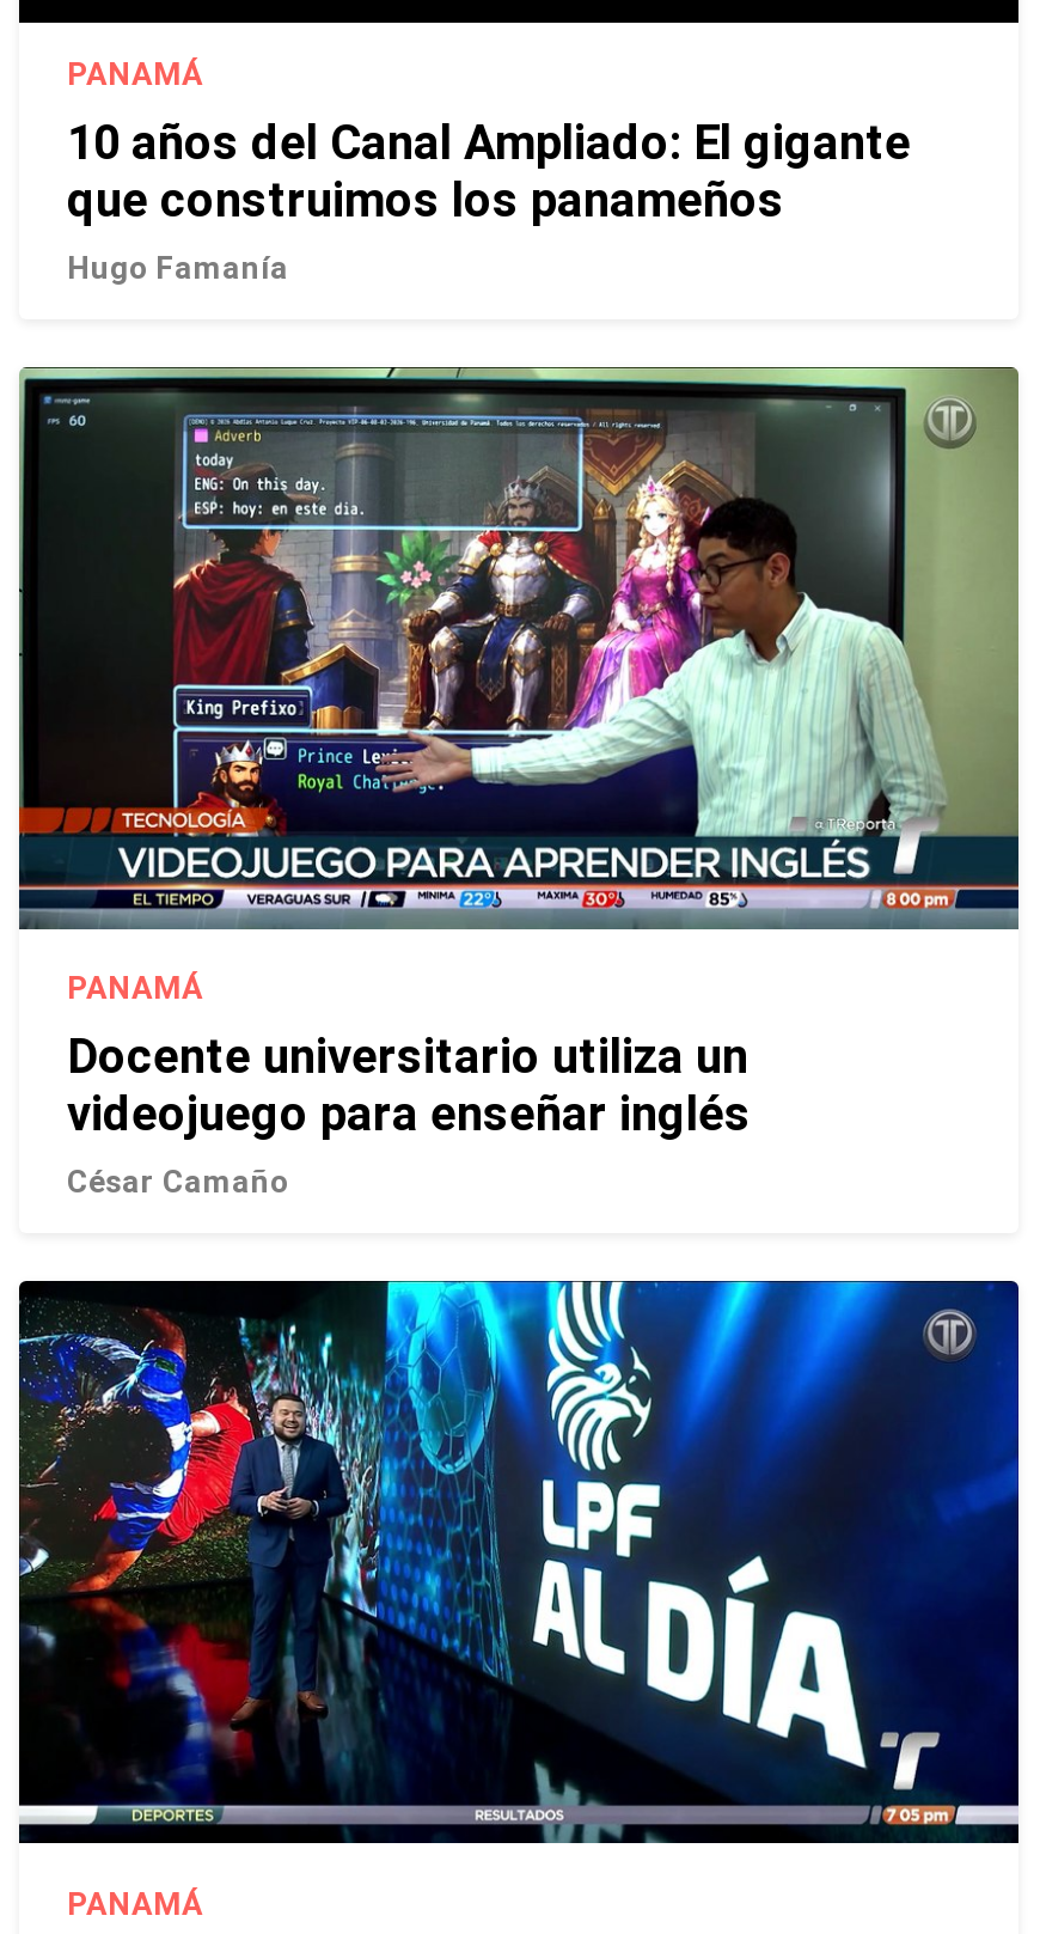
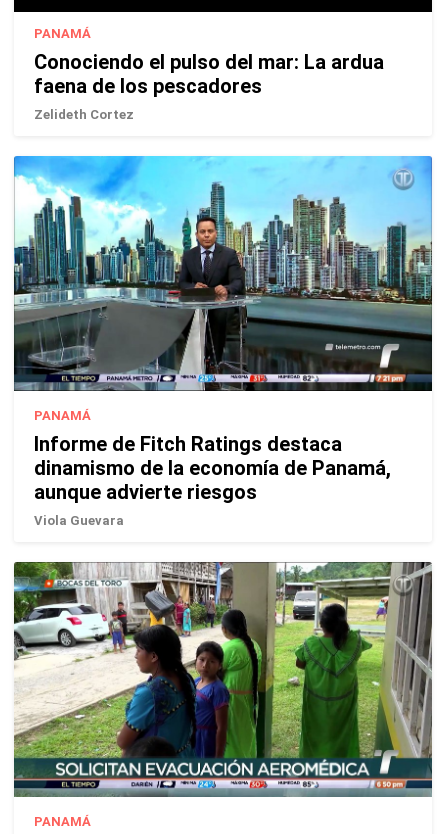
- 10 años del Canal Ampliado: El gigante
- que construimos los panameños
- Hugo Famanía
+ Conociendo el pulso del mar: La ardua
+ faena de los pescadores
+ Zelideth Cortez

- [image]
+ [image]

- Docente universitario utiliza un
- videojuego para enseñar inglés
- César Camaño
+ Informe de Fitch Ratings destaca
+ dinamismo de la economía de Panamá,
+ aunque advierte riesgos
+ Viola Guevara

- [image]
+ [image]
